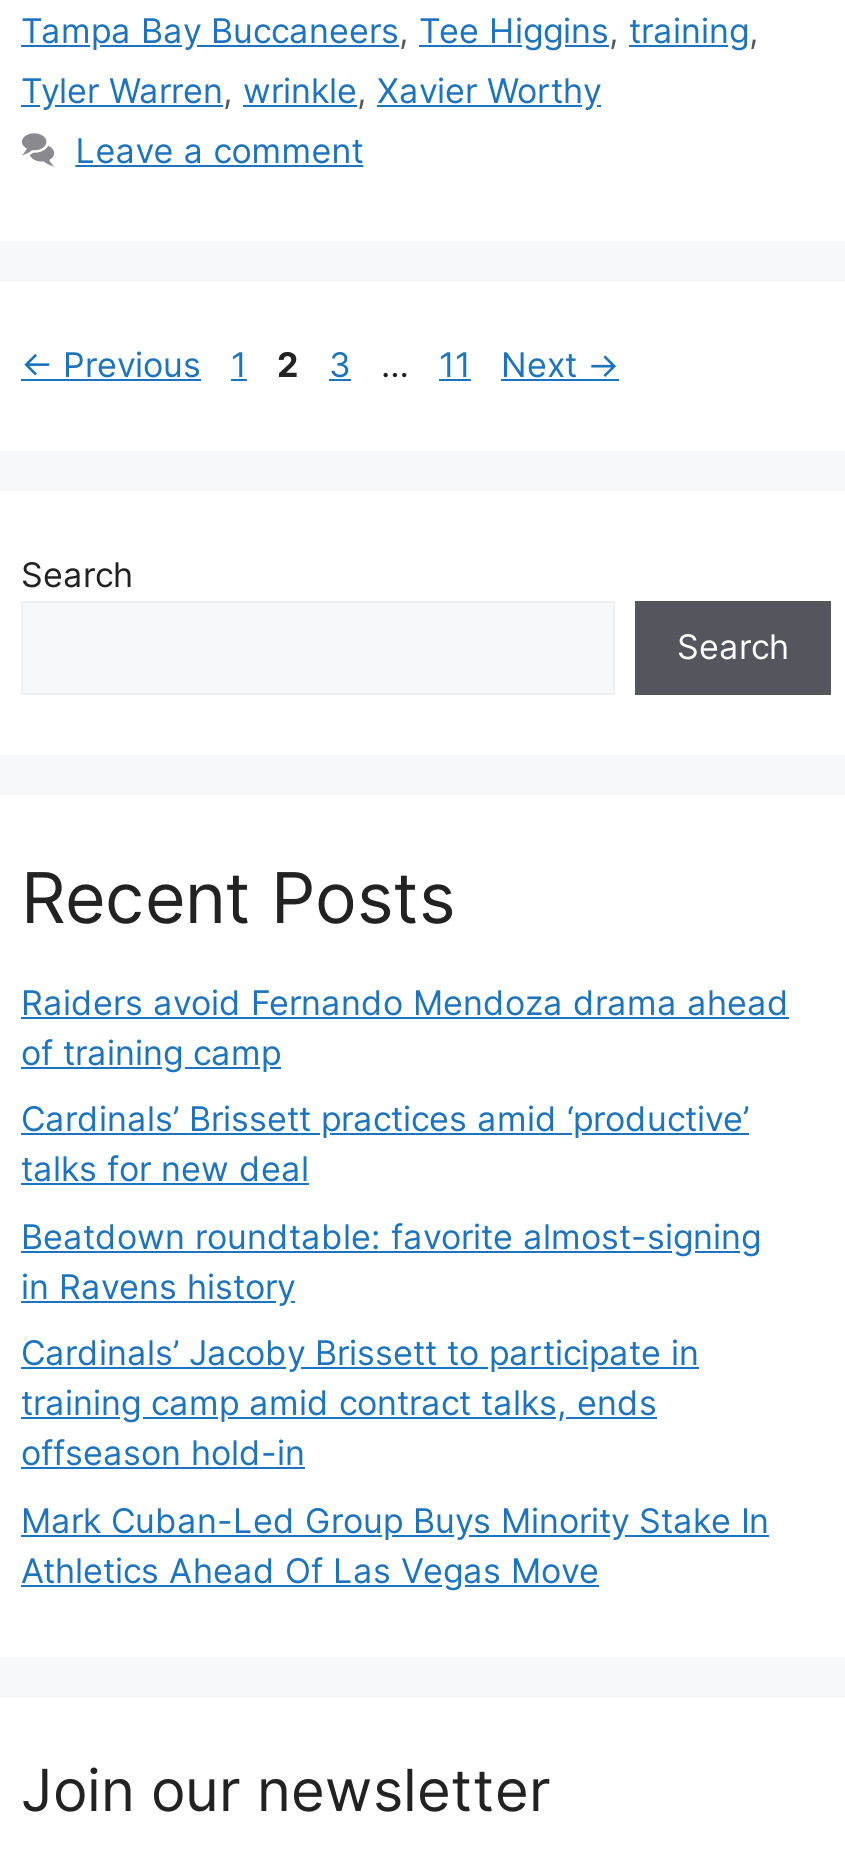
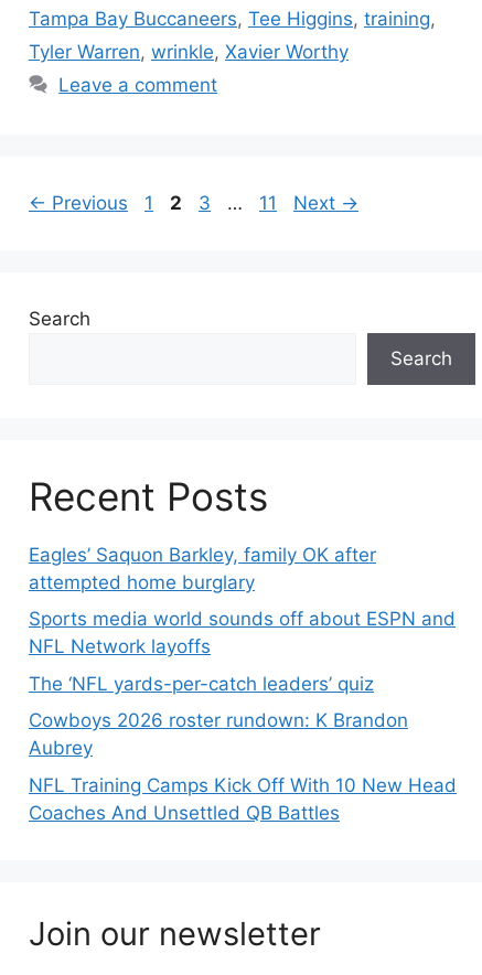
- Raiders avoid Fernando Mendoza drama ahead
- of training camp
+ Eagles’ Saquon Barkley, family OK after
+ attempted home burglary

- Cardinals’ Brissett practices amid ‘productive’
- talks for new deal
+ Sports media world sounds off about ESPN and
+ NFL Network layoffs

- Beatdown roundtable: favorite almost-signing
- in Ravens history
+ The ‘NFL yards-per-catch leaders’ quiz

- Cardinals’ Jacoby Brissett to participate in
- training camp amid contract talks, ends
- offseason hold-in
+ Cowboys 2026 roster rundown: K Brandon
+ Aubrey

- Mark Cuban-Led Group Buys Minority Stake In
- Athletics Ahead Of Las Vegas Move
+ NFL Training Camps Kick Off With 10 New Head
+ Coaches And Unsettled QB Battles
